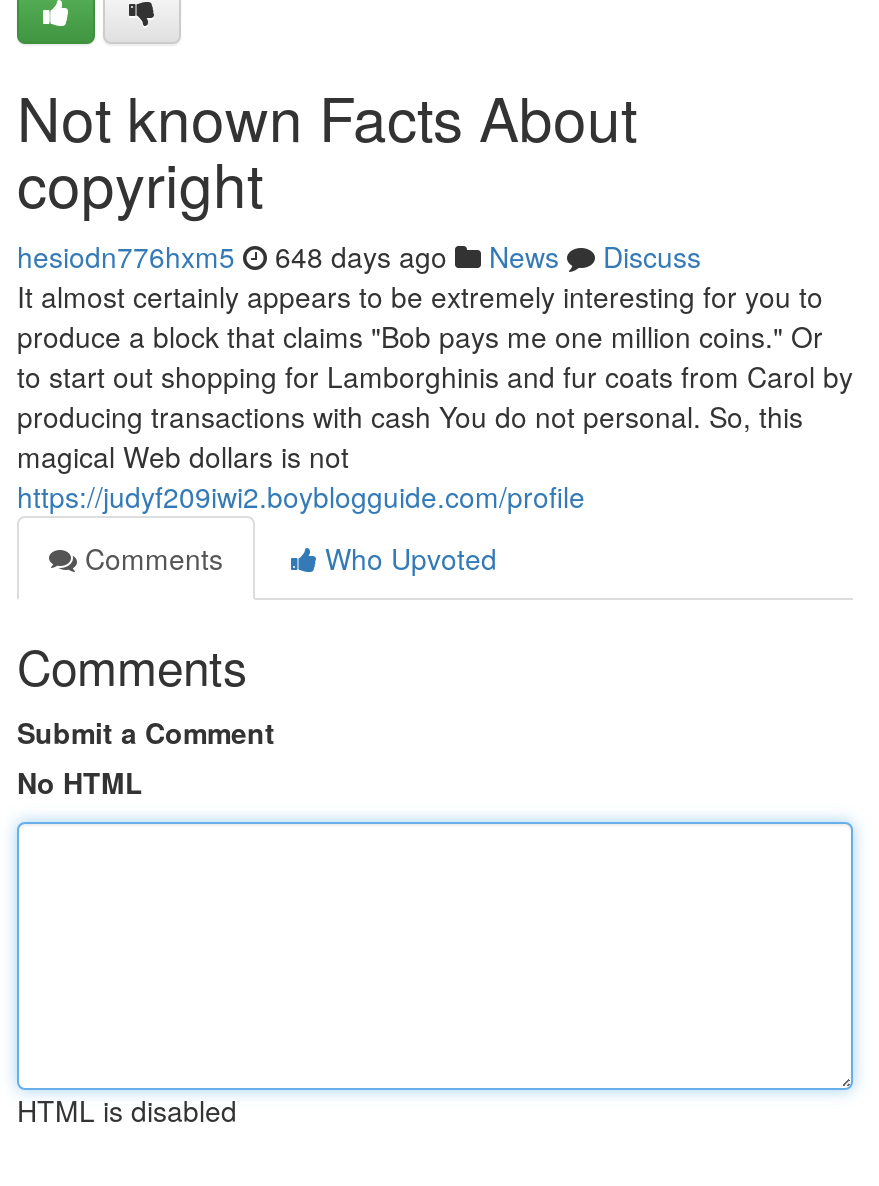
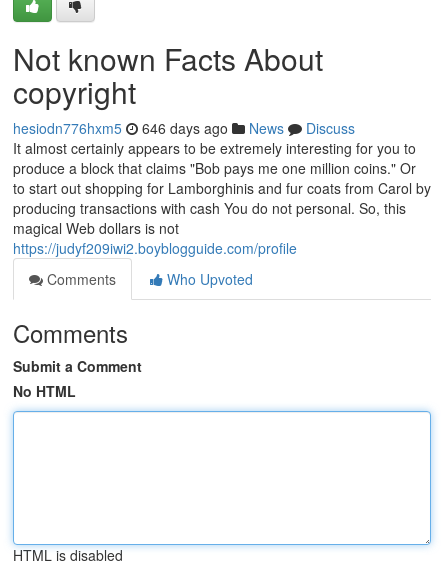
- hesiodn776hxm5 648 days ago News Discuss
+ hesiodn776hxm5 646 days ago News Discuss
